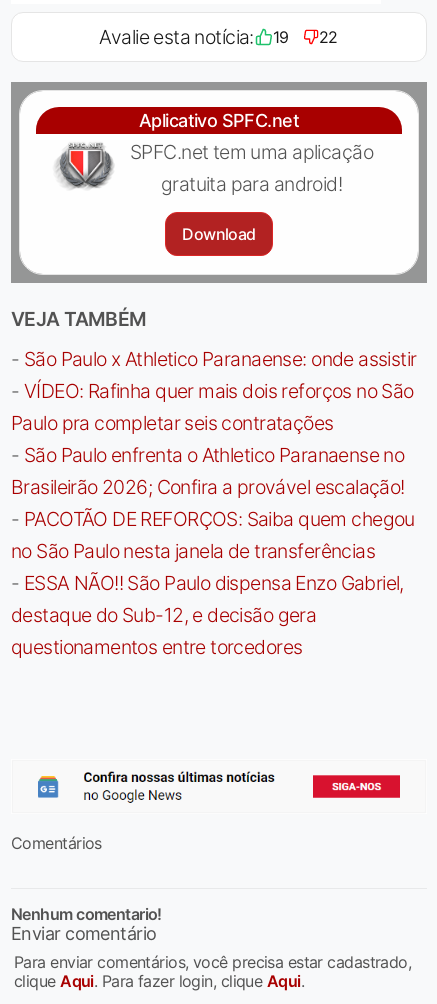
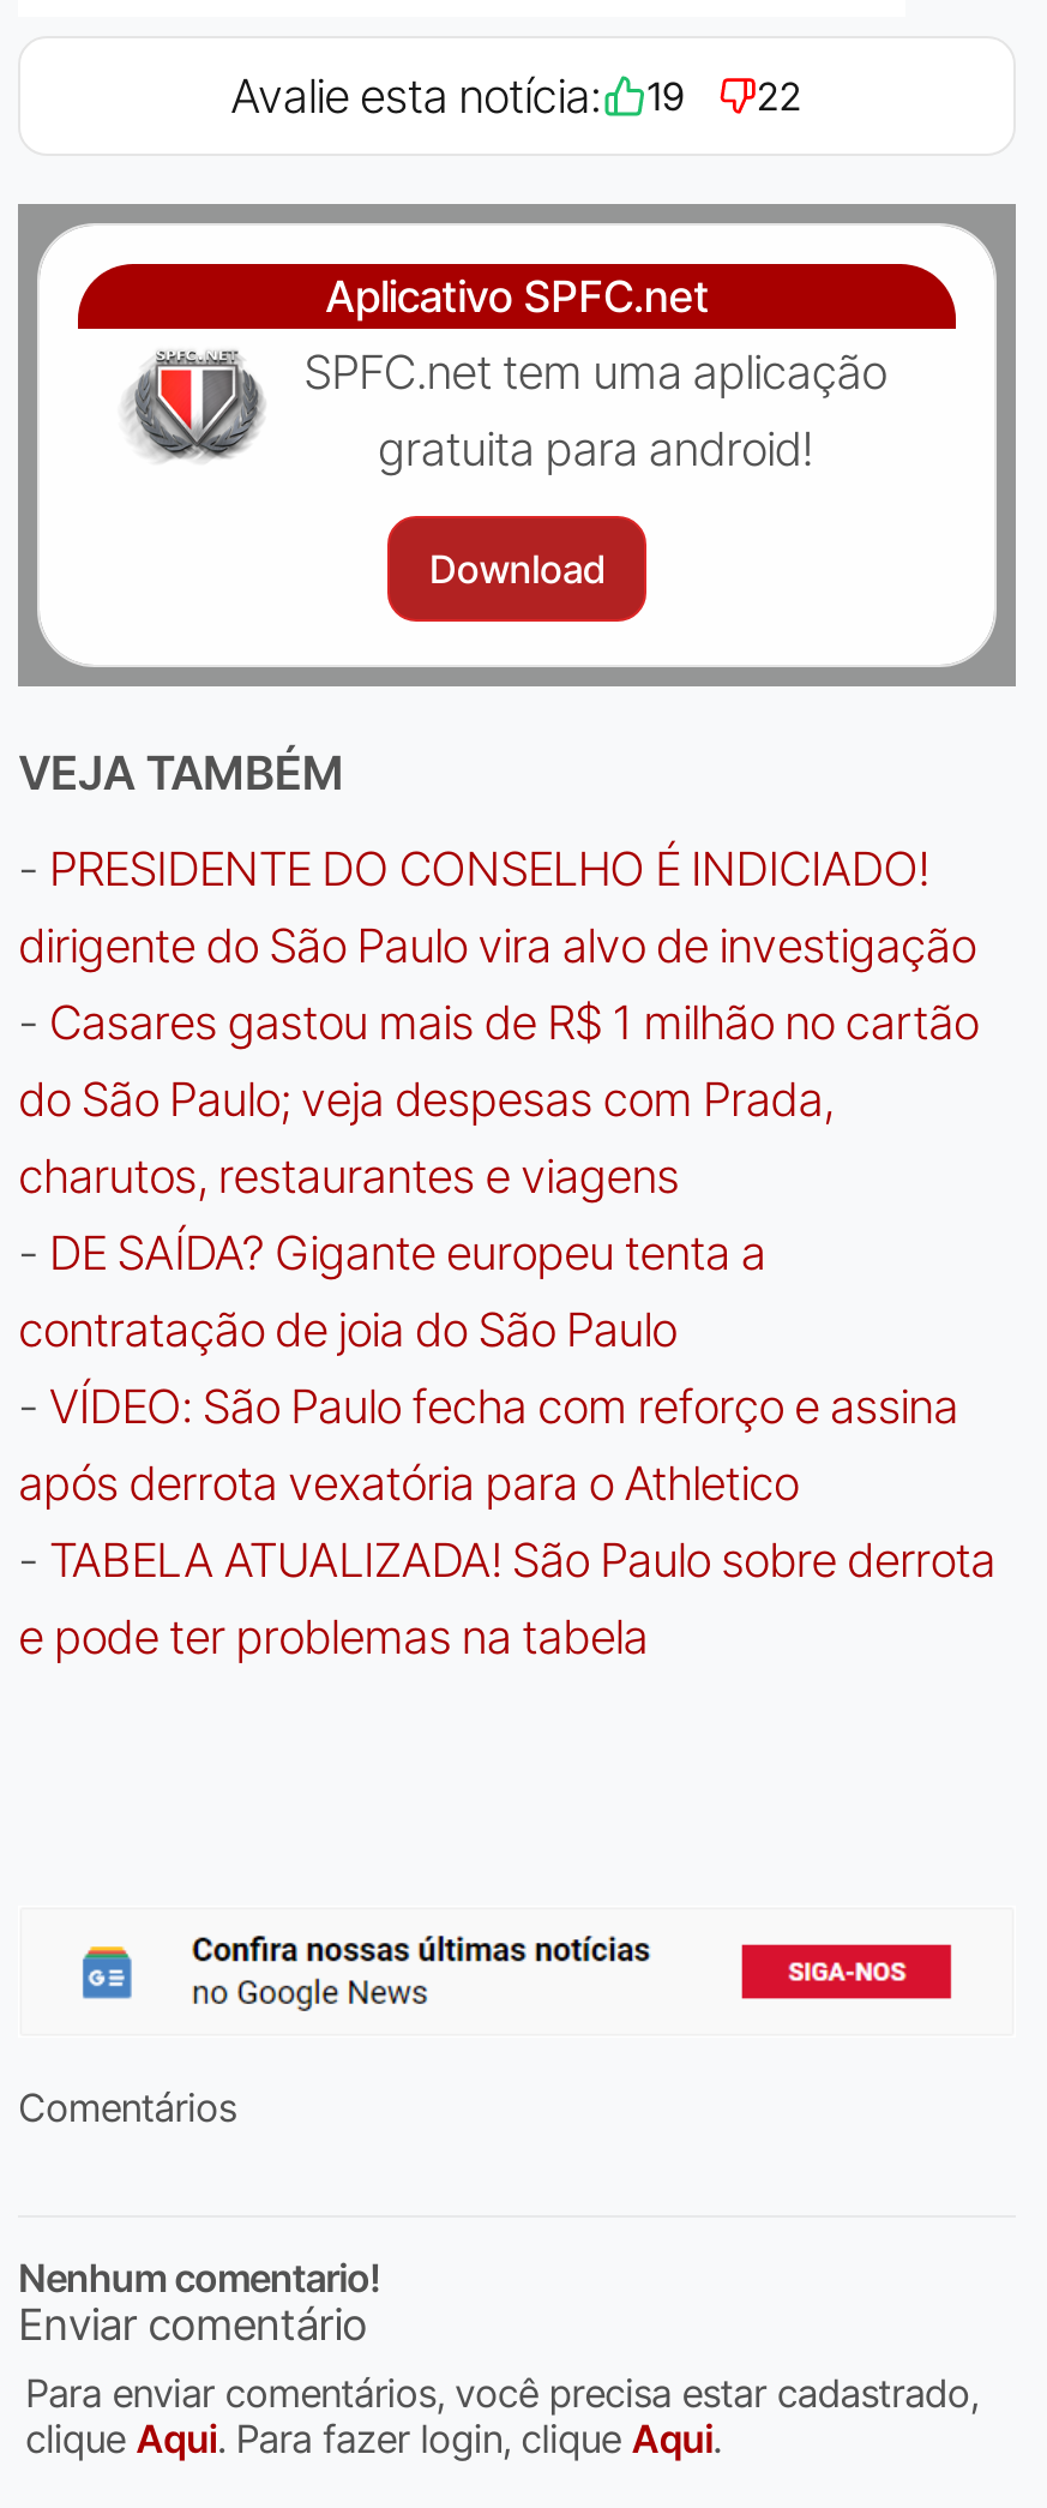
- - São Paulo x Athletico Paranaense: onde assistir
- - VÍDEO: Rafinha quer mais dois reforços no São
- Paulo pra completar seis contratações
- - São Paulo enfrenta o Athletico Paranaense no
- Brasileirão 2026; Confira a provável escalação!
- - PACOTÃO DE REFORÇOS: Saiba quem chegou
- no São Paulo nesta janela de transferências
- - ESSA NÃO!! São Paulo dispensa Enzo Gabriel,
- destaque do Sub-12, e decisão gera
- questionamentos entre torcedores
+ - PRESIDENTE DO CONSELHO É INDICIADO!
+ dirigente do São Paulo vira alvo de investigação
+ - Casares gastou mais de R$ 1 milhão no cartão
+ do São Paulo; veja despesas com Prada,
+ charutos, restaurantes e viagens
+ - DE SAÍDA? Gigante europeu tenta a
+ contratação de joia do São Paulo
+ - VÍDEO: São Paulo fecha com reforço e assina
+ após derrota vexatória para o Athletico
+ - TABELA ATUALIZADA! São Paulo sobre derrota
+ e pode ter problemas na tabela
